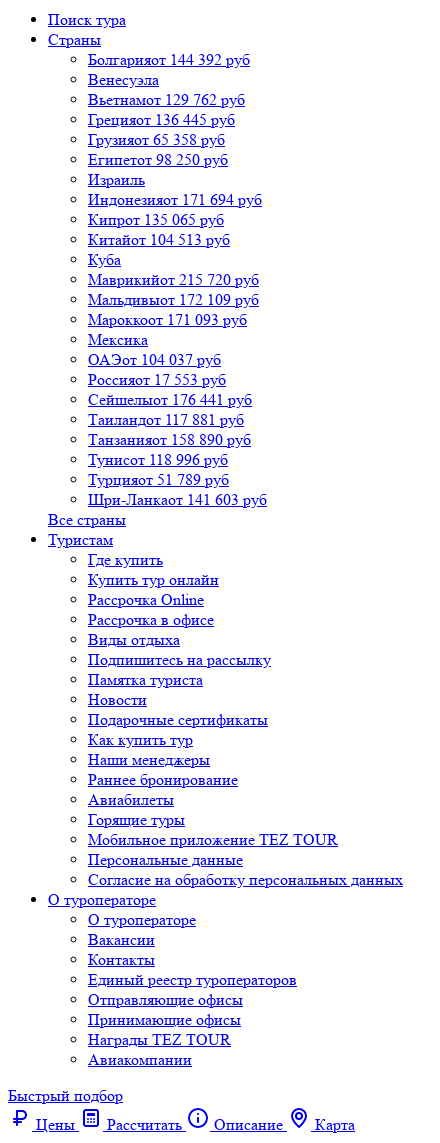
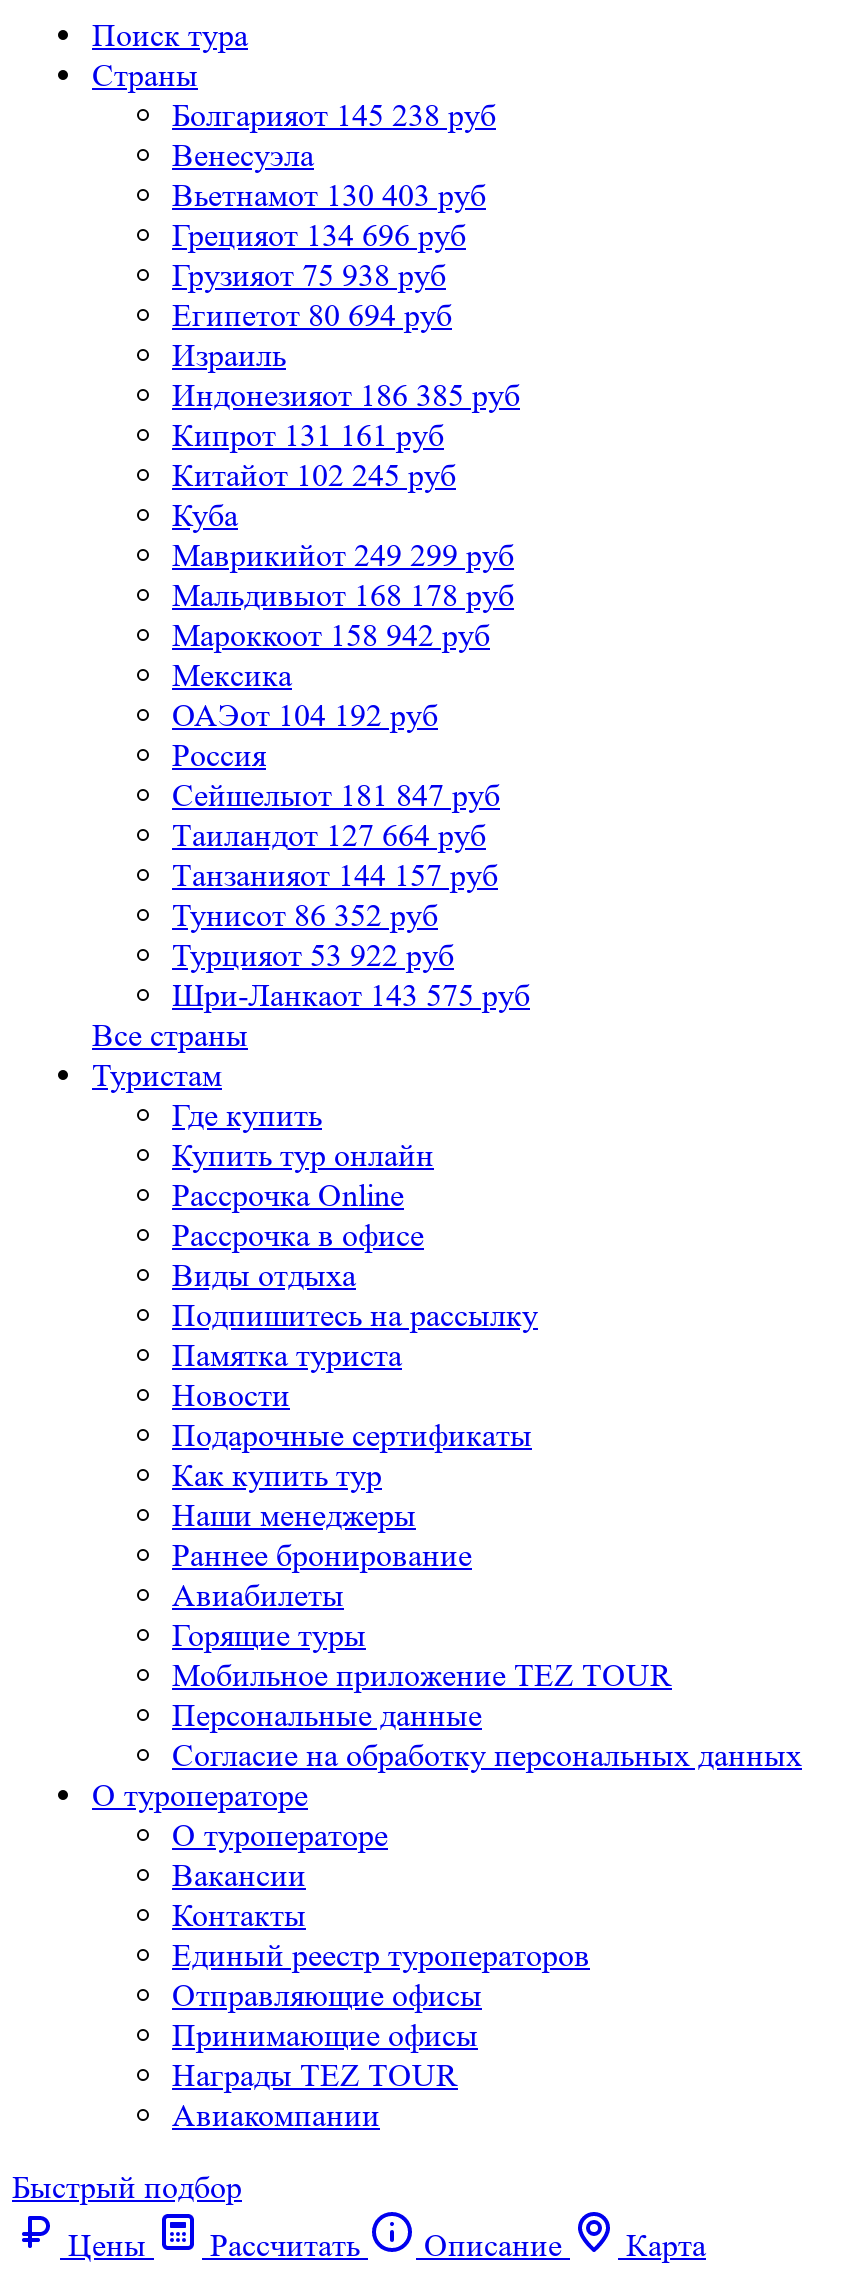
- Болгарияот 144 392 руб
+ Болгарияот 145 238 руб

- Вьетнамот 129 762 руб
+ Вьетнамот 130 403 руб

- Грецияот 136 445 руб
+ Грецияот 134 696 руб

- Грузияот 65 358 руб
+ Грузияот 75 938 руб

- Египетот 98 250 руб
+ Египетот 80 694 руб

- Индонезияот 171 694 руб
+ Индонезияот 186 385 руб

- Кипрот 135 065 руб
+ Кипрот 131 161 руб

- Китайот 104 513 руб
+ Китайот 102 245 руб

- Маврикийот 215 720 руб
+ Маврикийот 249 299 руб

- Мальдивыот 172 109 руб
+ Мальдивыот 168 178 руб

- Мароккоот 171 093 руб
+ Мароккоот 158 942 руб

- ОАЭот 104 037 руб
- Россияот 17 553 руб
- Сейшелыот 176 441 руб
- Таиландот 117 881 руб
- Танзанияот 158 890 руб
- Тунисот 118 996 руб
- Турцияот 51 789 руб
- Шри-Ланкаот 141 603 руб
+ ОАЭот 104 192 руб
+ Россия
+ Сейшелыот 181 847 руб
+ Таиландот 127 664 руб
+ Танзанияот 144 157 руб
+ Тунисот 86 352 руб
+ Турцияот 53 922 руб
+ Шри-Ланкаот 143 575 руб
